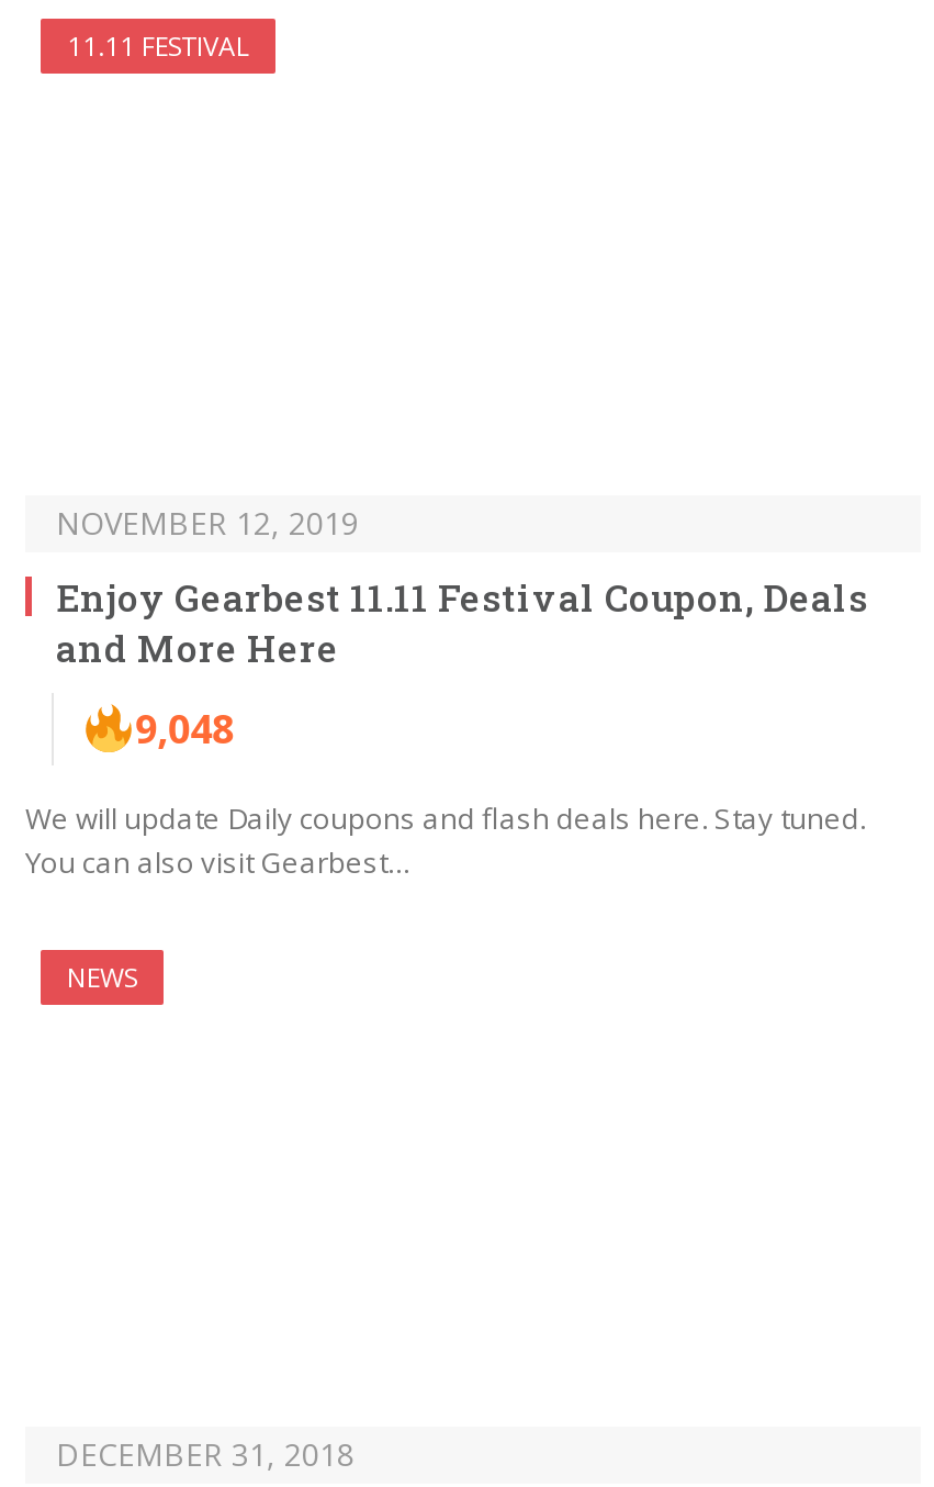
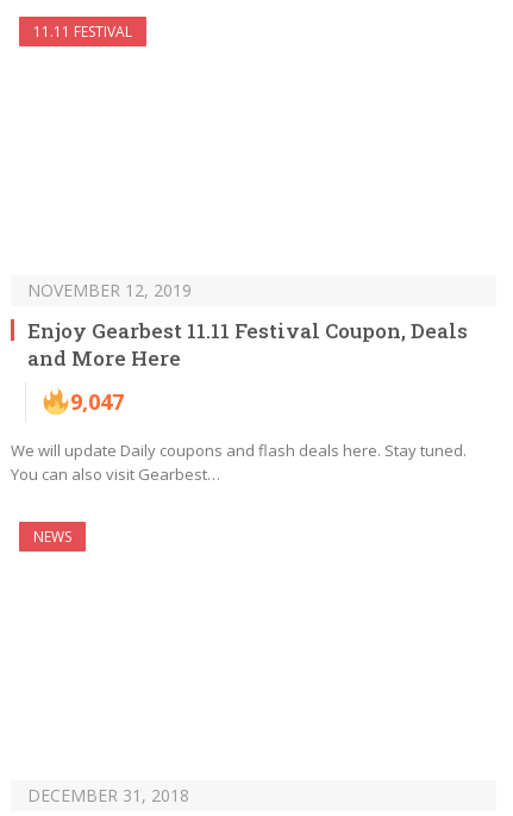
- 9,048
+ 9,047
